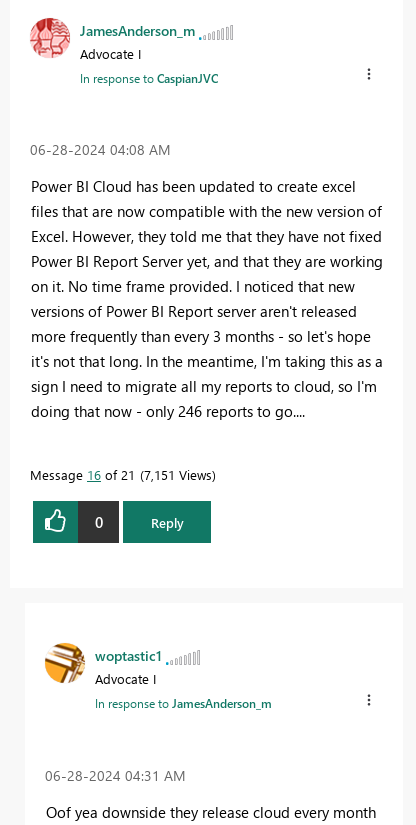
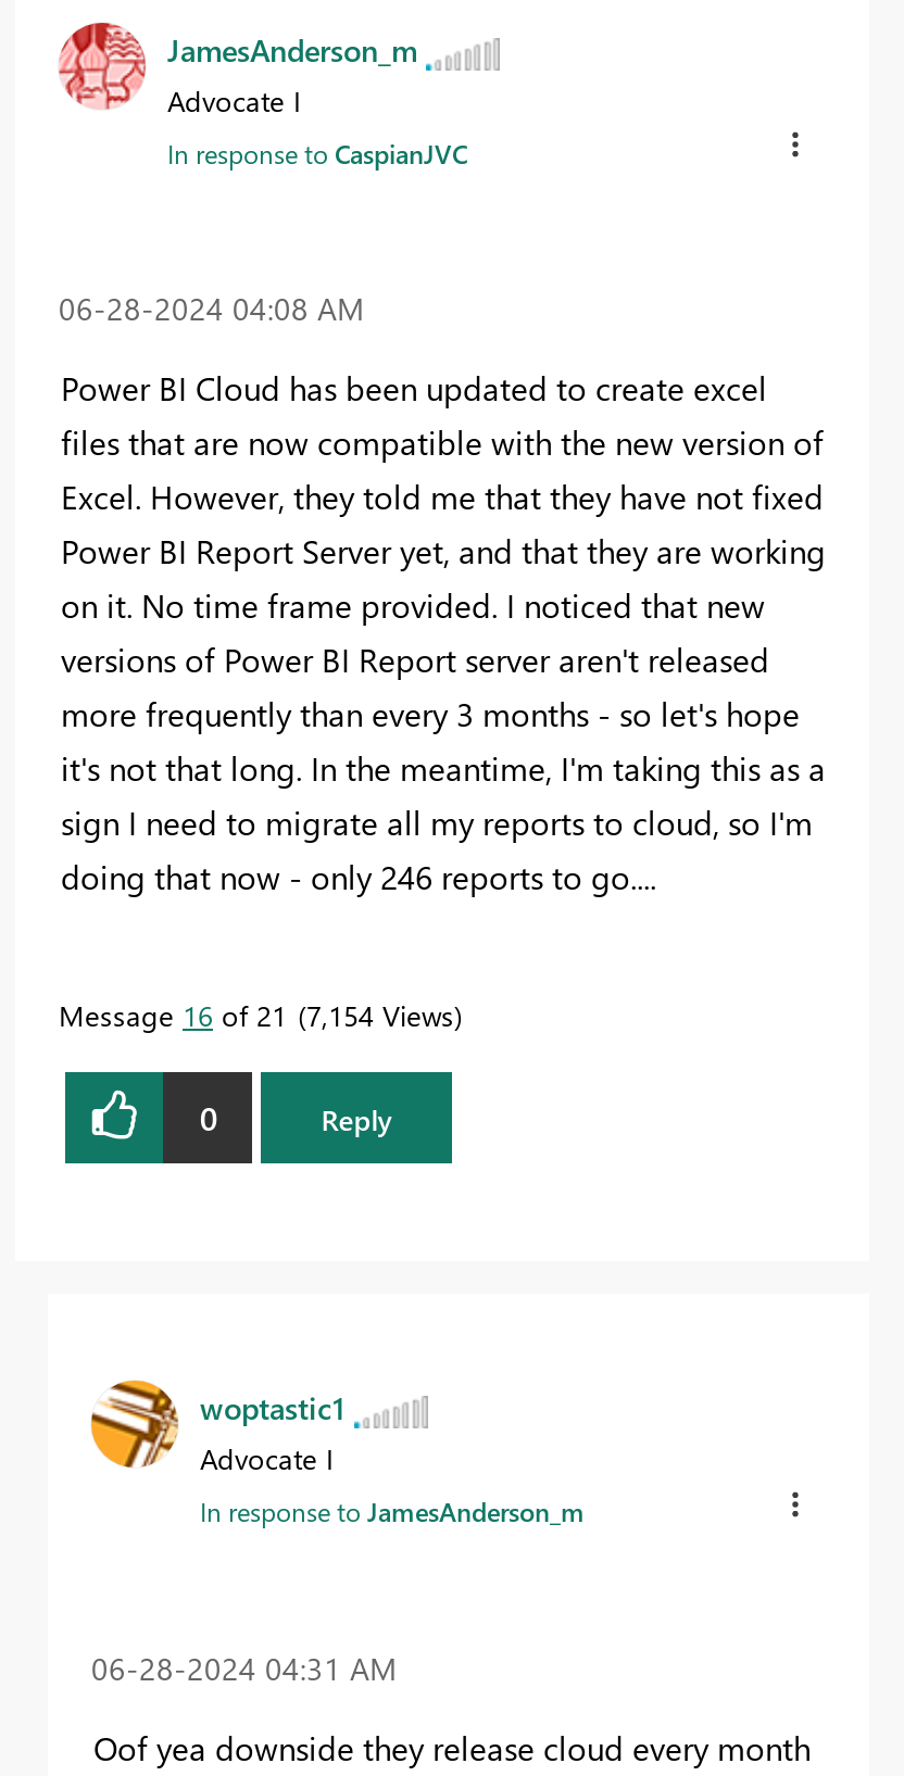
- Message 16 of 21 7,151 Views
+ Message 16 of 21 7,154 Views
